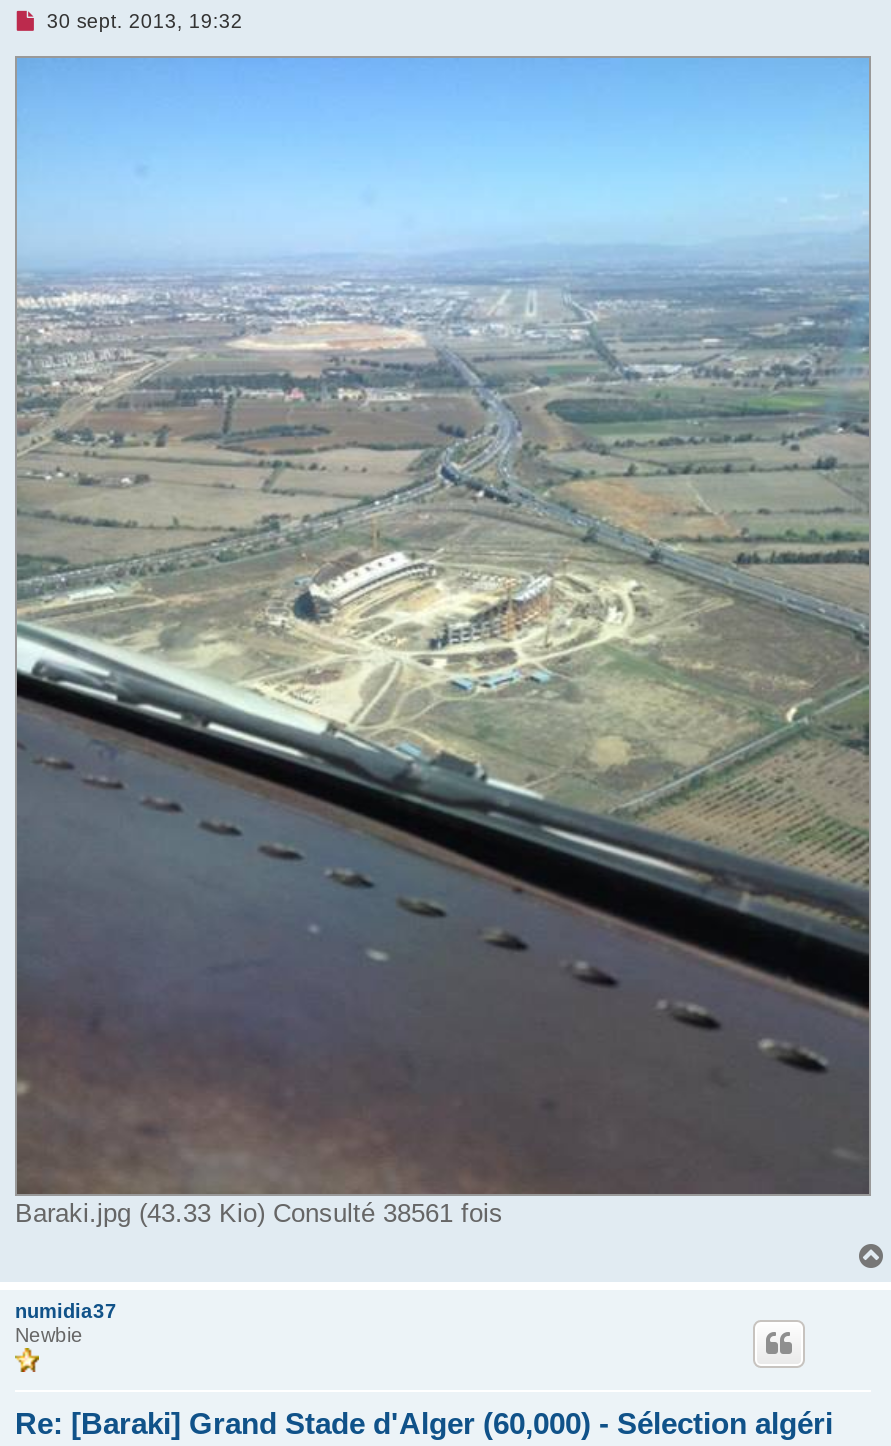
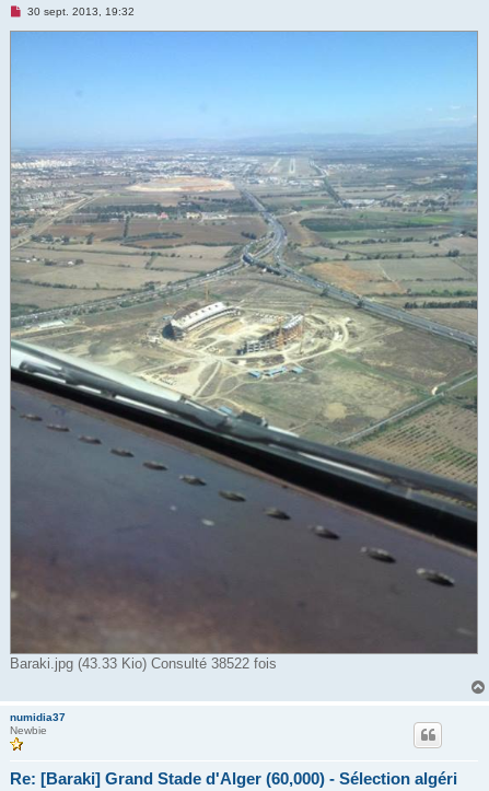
- Baraki.jpg (43.33 Kio) Consulté 38561 fois
+ Baraki.jpg (43.33 Kio) Consulté 38522 fois
